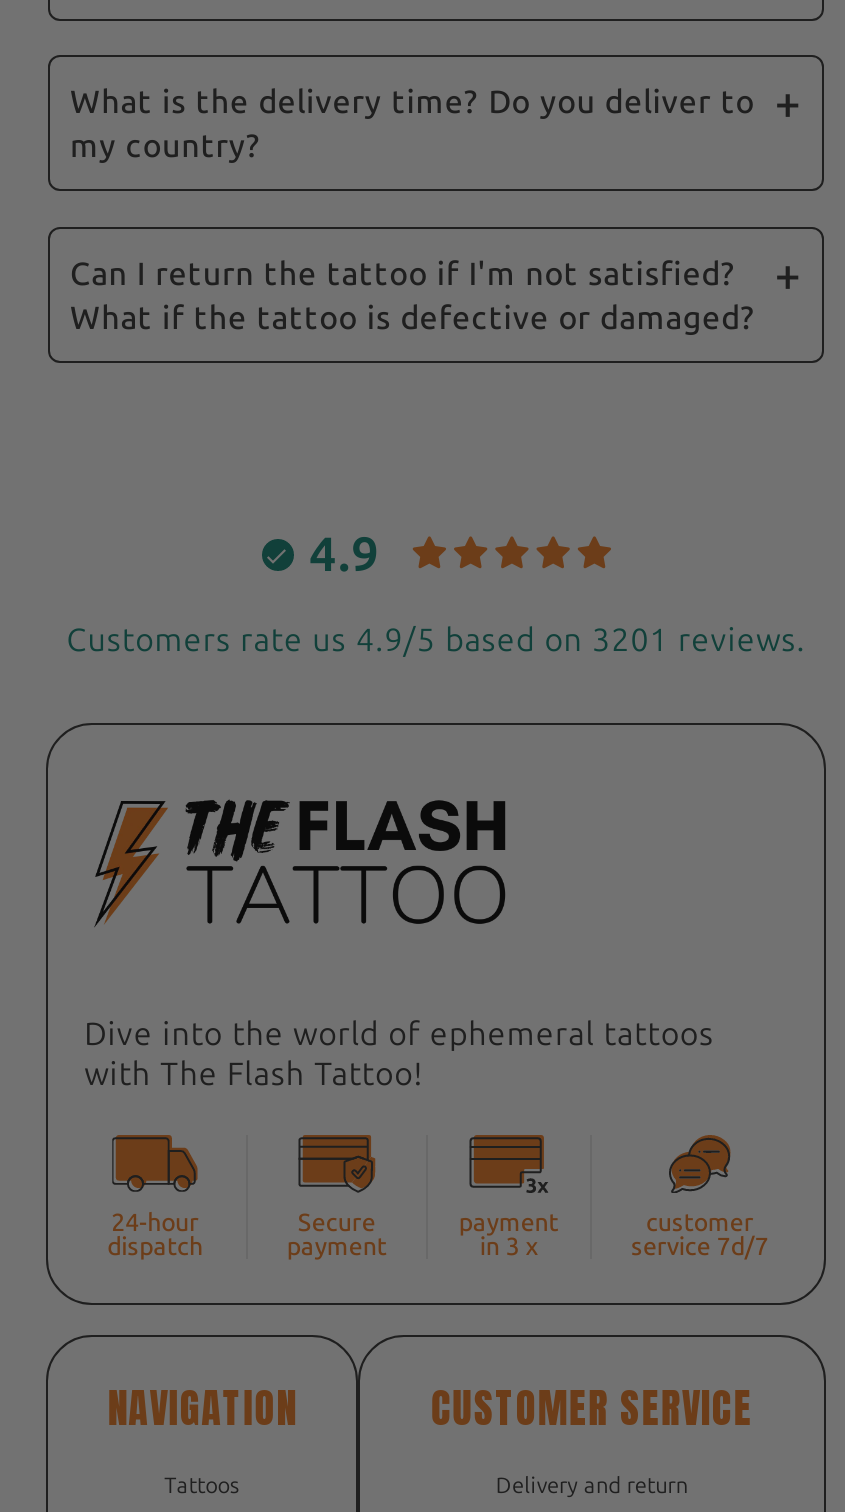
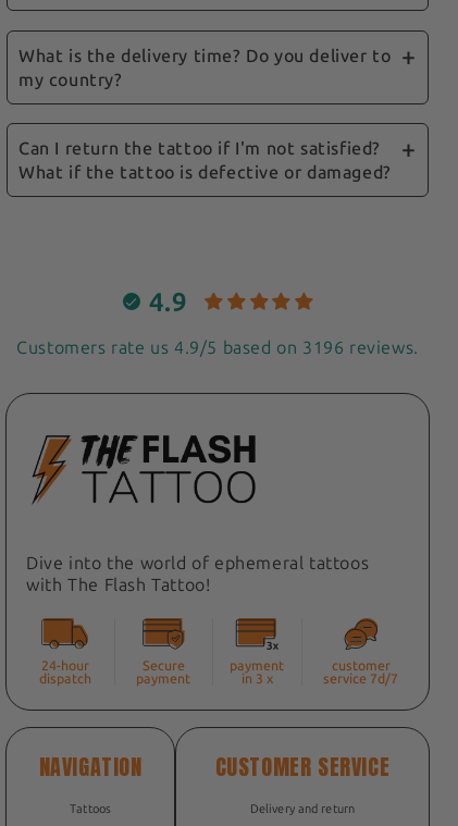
- Customers rate us 4.9/5 based on 3201 reviews.
+ Customers rate us 4.9/5 based on 3196 reviews.
